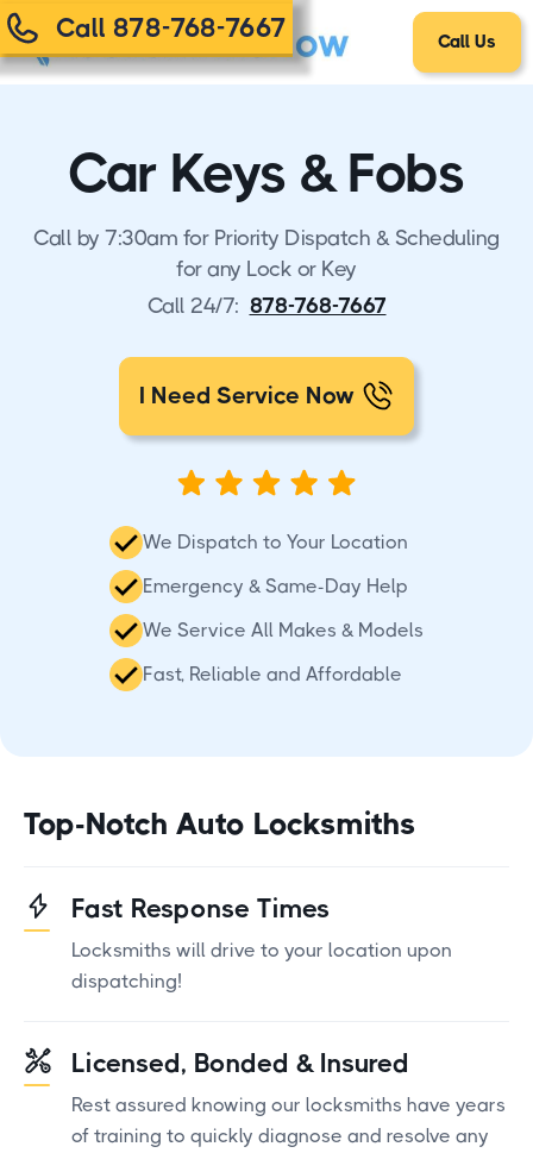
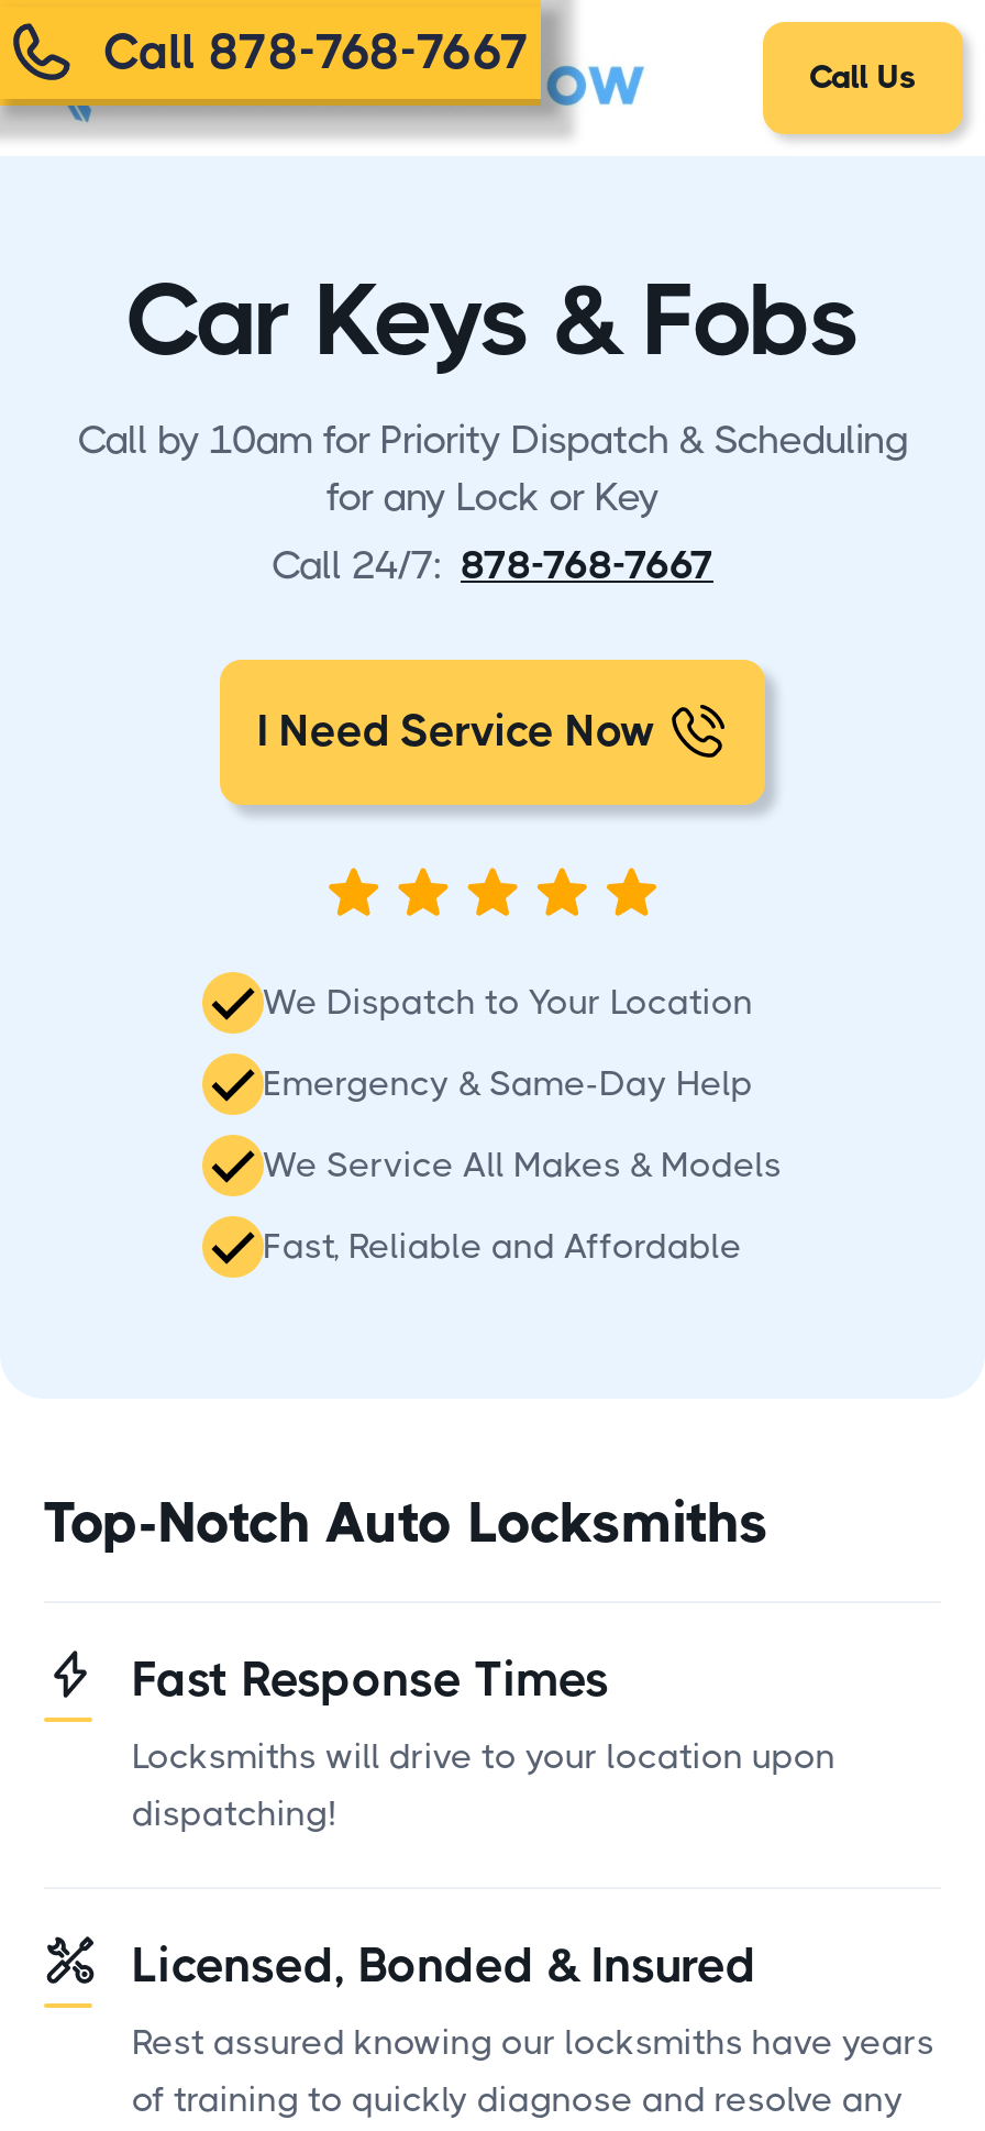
- Call by 7:30am for Priority Dispatch & Scheduling
+ Call by 10am for Priority Dispatch & Scheduling
